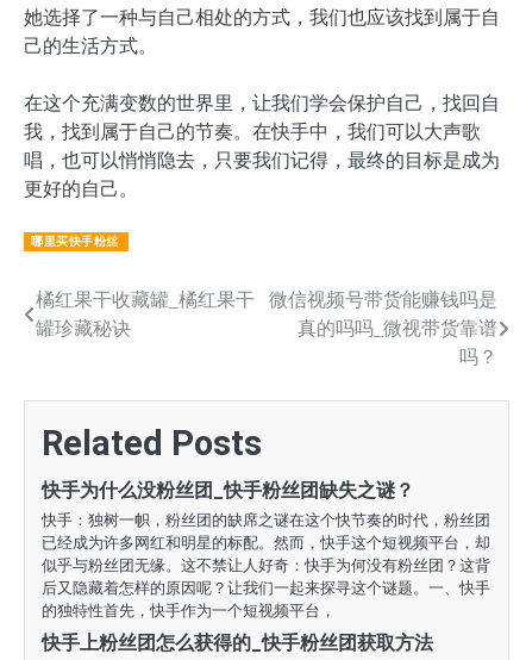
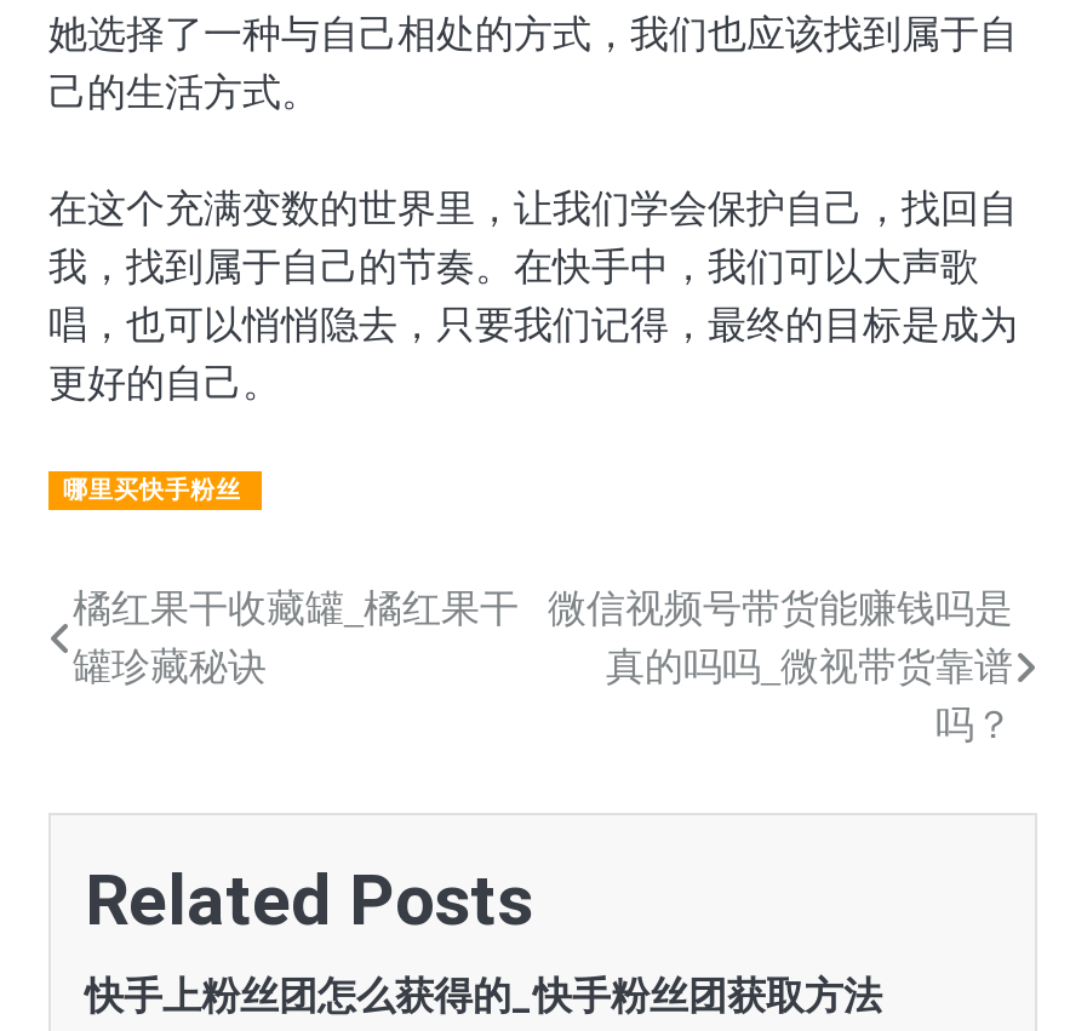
- 快手为什么没粉丝团_快手粉丝团缺失之谜？
- 快手：独树一帜，粉丝团的缺席之谜在这个快节奏的时代，粉丝团
- 已经成为许多网红和明星的标配。然而，快手这个短视频平台，却
- 似乎与粉丝团无缘。这不禁让人好奇：快手为何没有粉丝团？这背
- 后又隐藏着怎样的原因呢？让我们一起来探寻这个谜题。一、快手
- 的独特性首先，快手作为一个短视频平台，
